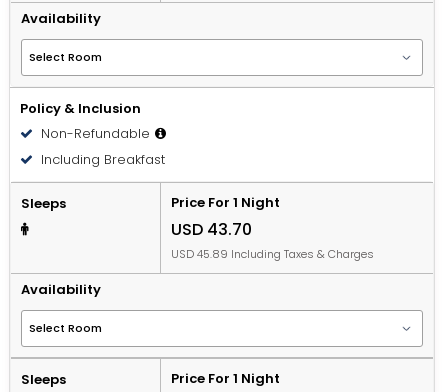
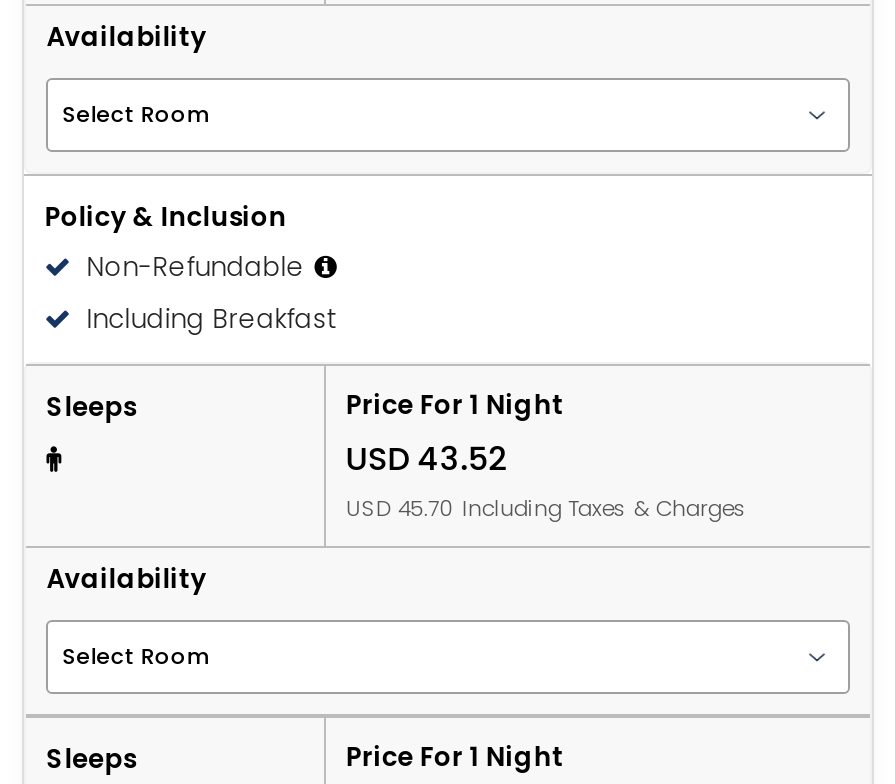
- USD 43.70
+ USD 43.52

- USD 45.89 Including Taxes & Charges
+ USD 45.70 Including Taxes & Charges
